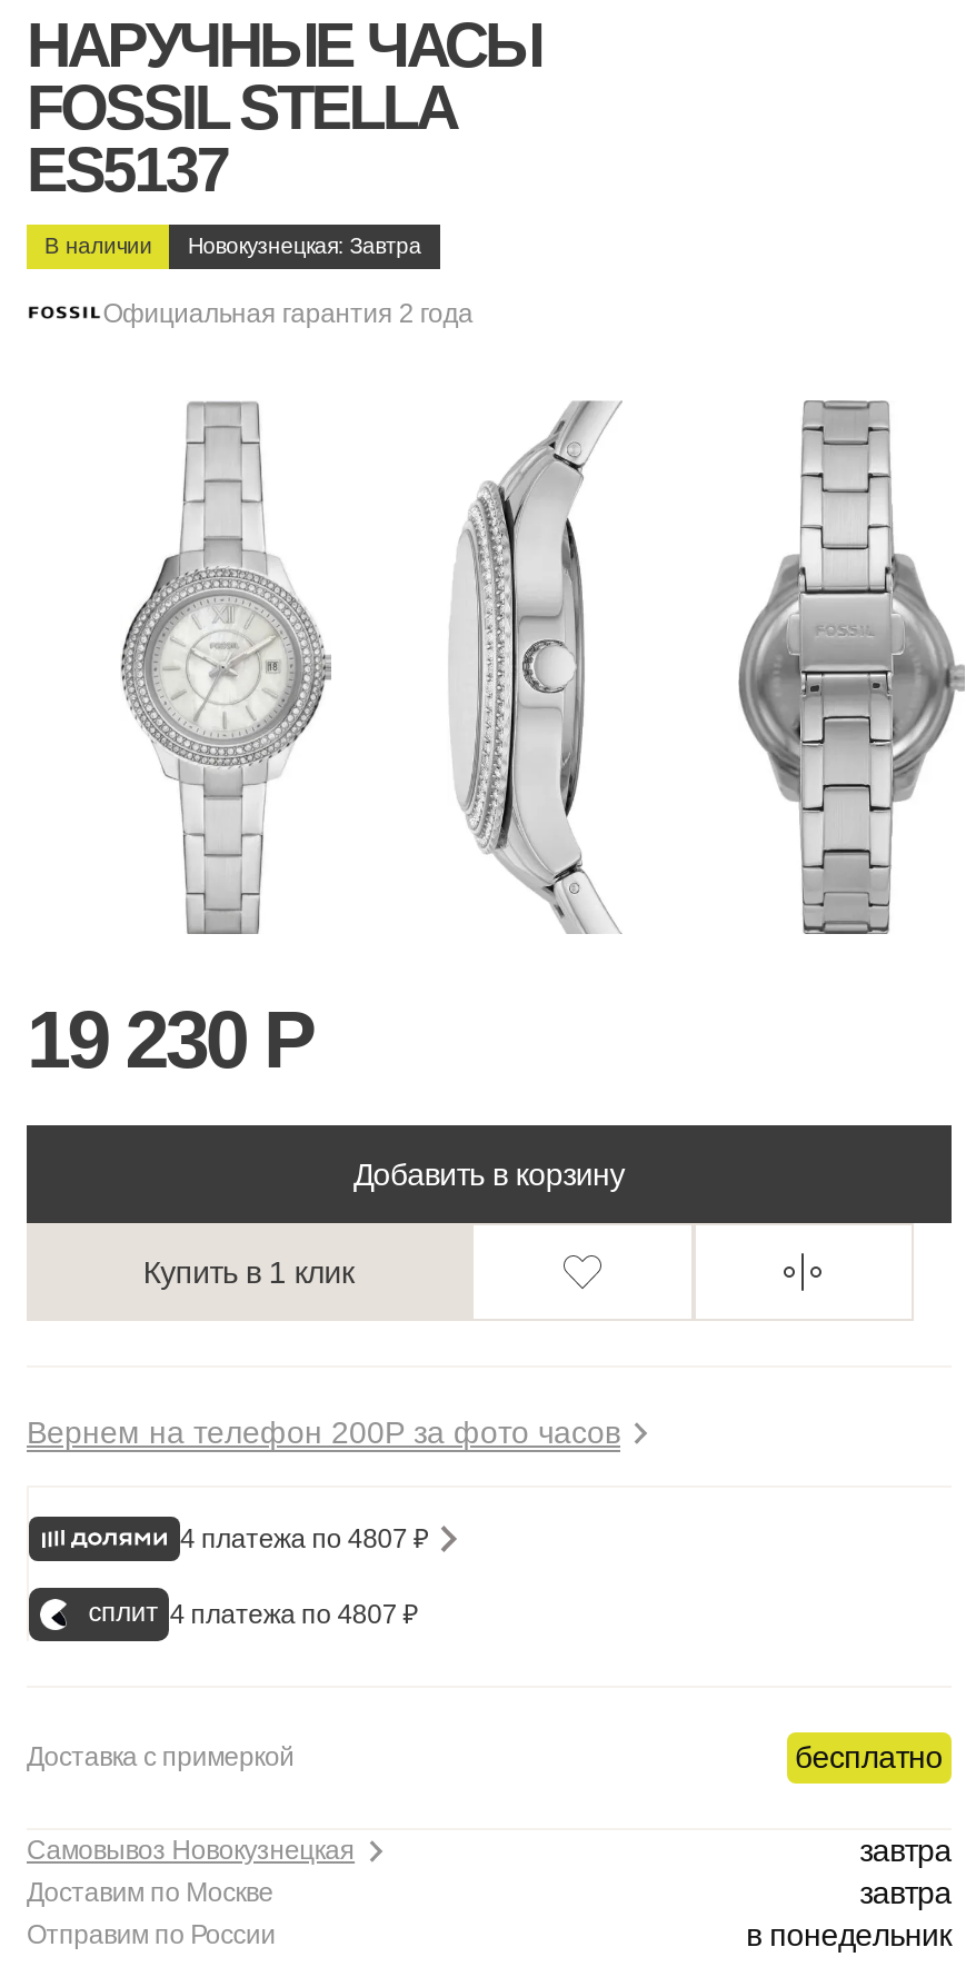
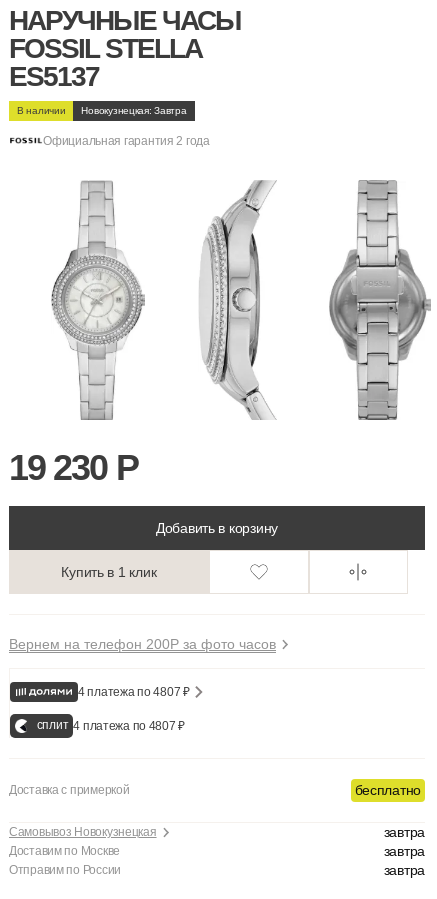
- в понедельник
+ завтра
